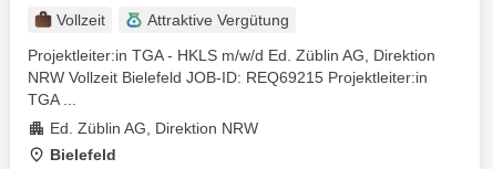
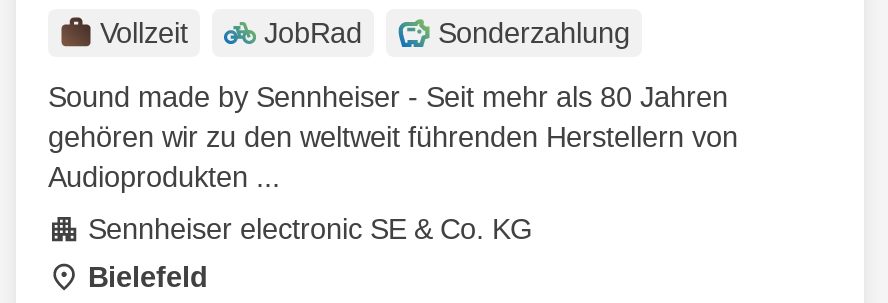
- Attraktive Vergütung
+ JobRad
+ Sonderzahlung

- Projektleiter:in TGA - HKLS m/w/d Ed. Züblin AG, Direktion
- NRW Vollzeit Bielefeld JOB-ID: REQ69215 Projektleiter:in
- TGA ...
+ Sound made by Sennheiser - Seit mehr als 80 Jahren
+ gehören wir zu den weltweit führenden Herstellern von
+ Audioprodukten ...

- Ed. Züblin AG, Direktion NRW
+ Sennheiser electronic SE & Co. KG
